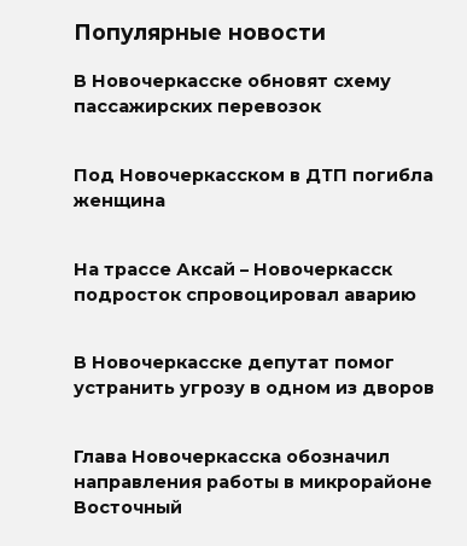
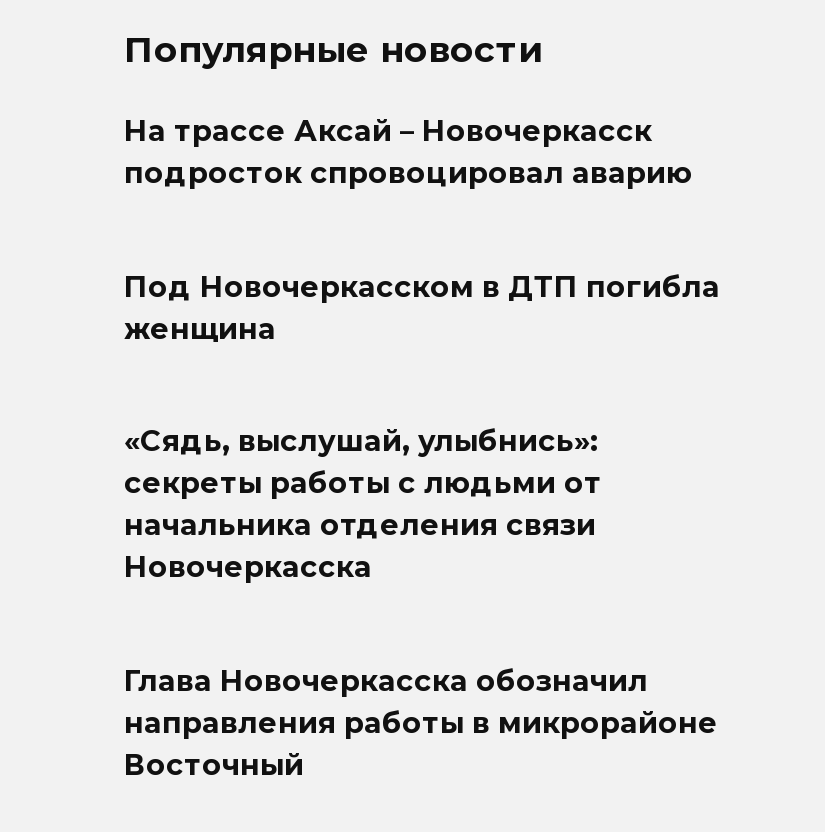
- В Новочеркасске обновят схему
- пассажирских перевозок

moved up: На трассе Аксай – Новочеркасск | подросток спровоцировал аварию

- В Новочеркасске депутат помог
- устранить угрозу в одном из дворов
+ «Сядь, выслушай, улыбнись»:
+ секреты работы с людьми от
+ начальника отделения связи
+ Новочеркасска
